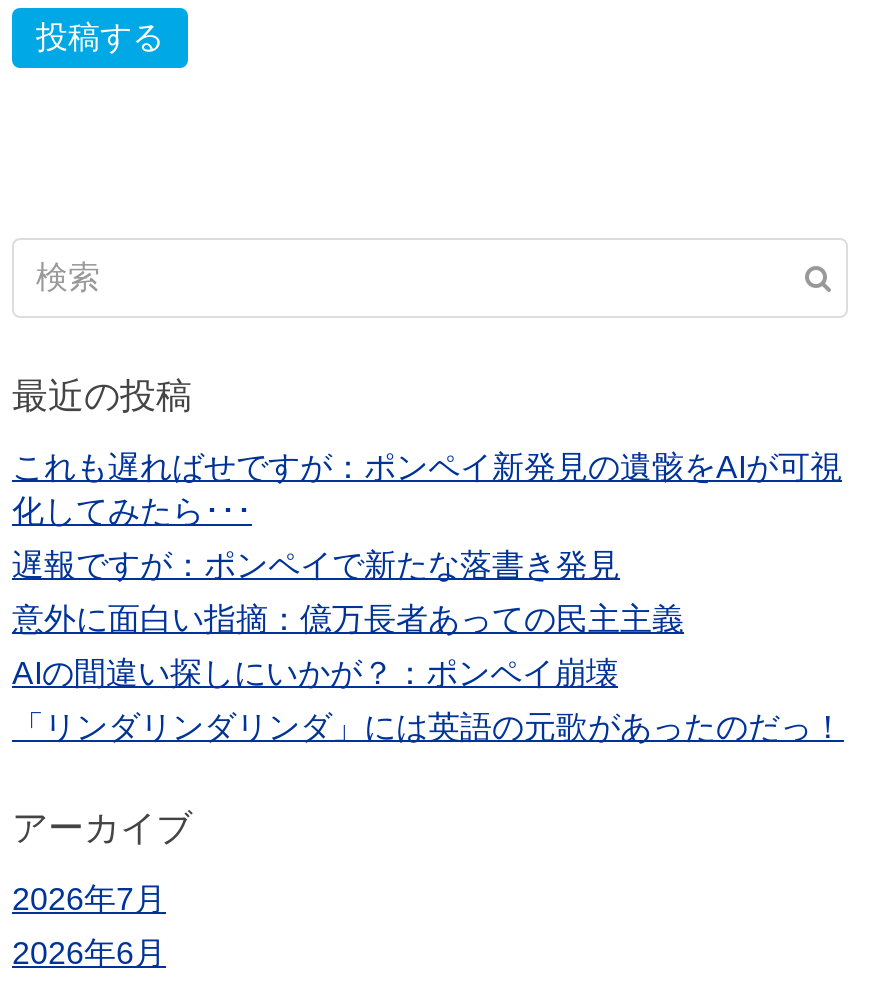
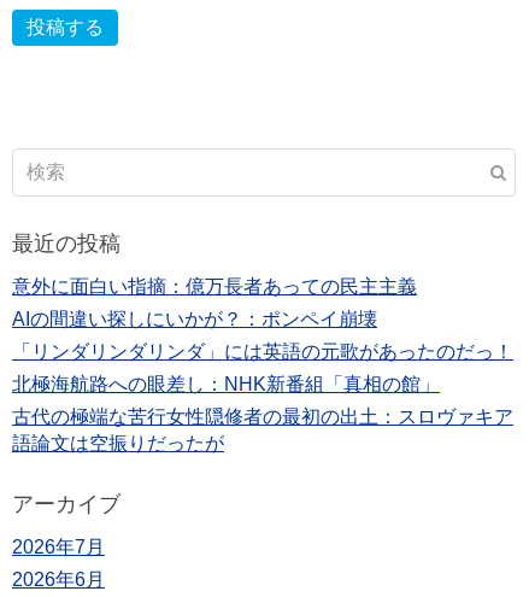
- これも遅ればせですが：ポンペイ新発見の遺骸をAIが可視
- 化してみたら･･･
- 遅報ですが：ポンペイで新たな落書き発見

moved up: 意外に面白い指摘：億万長者あっての民主主義 | AIの間違い探しにいかが？：ポンペイ崩壊

+ 北極海航路への眼差し：NHK新番組「真相の館」
+ 古代の極端な苦行女性隠修者の最初の出土：スロヴァキア
+ 語論文は空振りだったが
